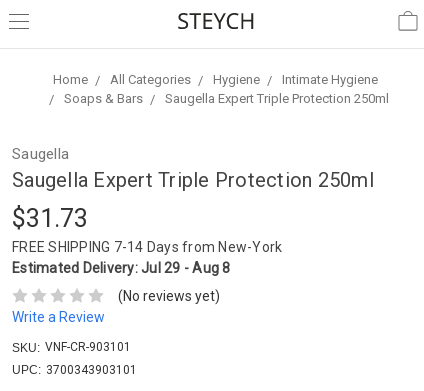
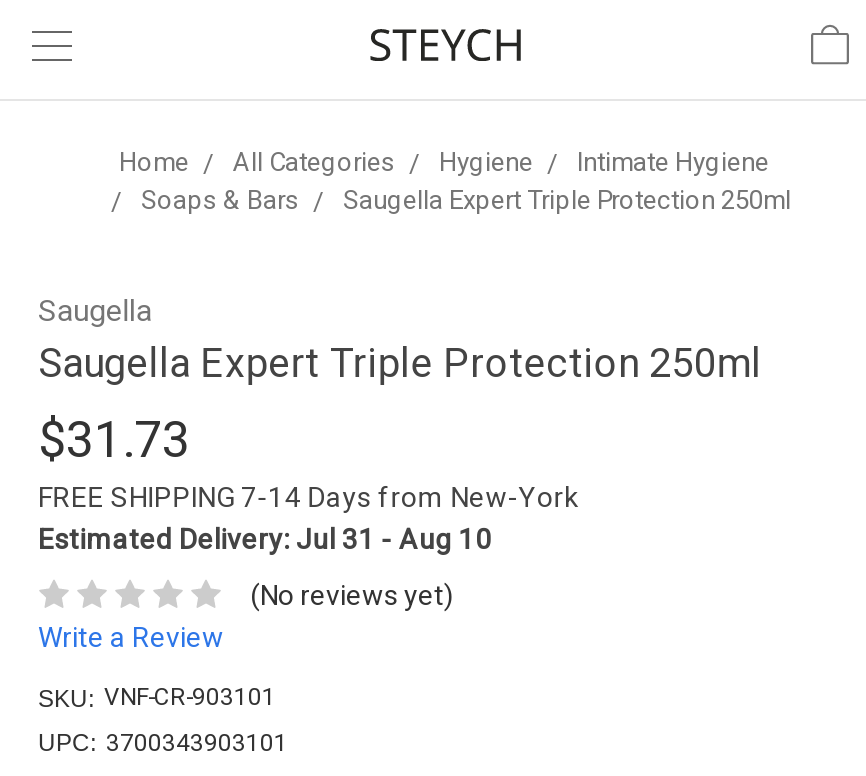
- Estimated Delivery: Jul 29 - Aug 8
+ Estimated Delivery: Jul 31 - Aug 10
